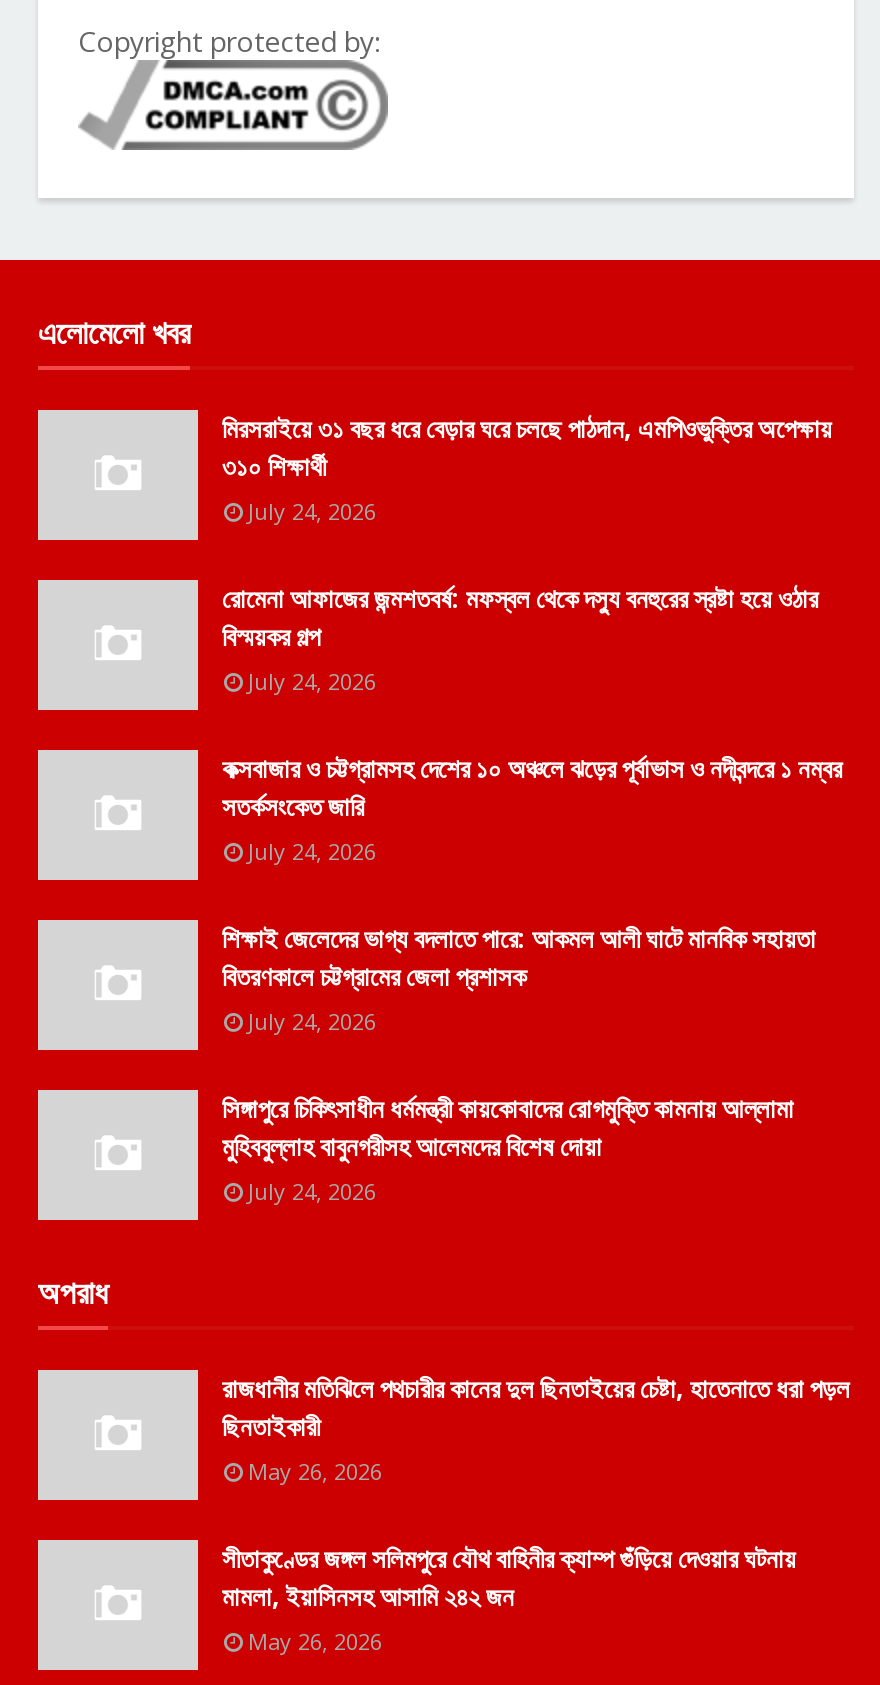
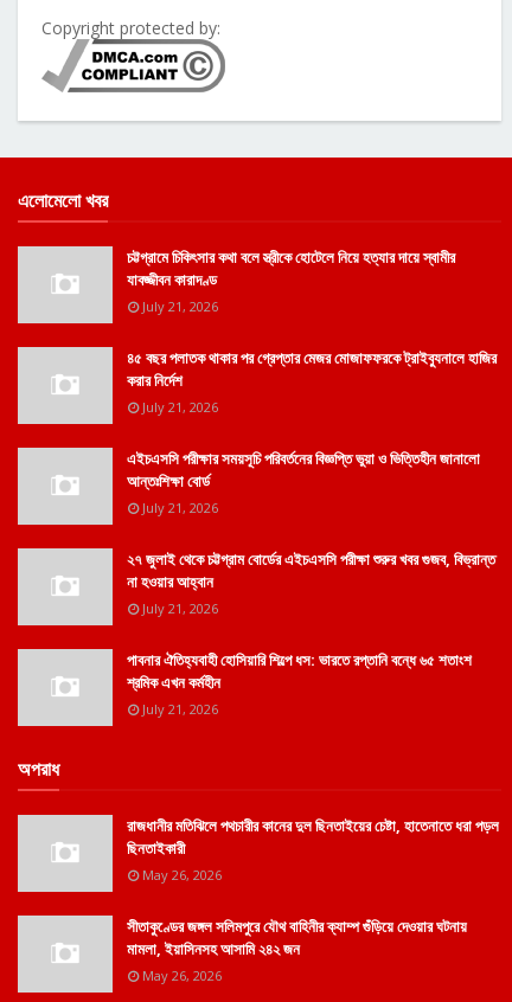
- মিরসরাইয়ে ৩১ বছর ধরে বেড়ার ঘরে চলছে পাঠদান, এমপিওভুক্তির অপেক্ষায়
- ৩১০ শিক্ষার্থী
- July 24, 2026
+ চট্টগ্রামে চিকিৎসার কথা বলে স্ত্রীকে হোটেলে নিয়ে হত্যার দায়ে স্বামীর
+ যাবজ্জীবন কারাদণ্ড
+ July 21, 2026

- রোমেনা আফাজের জন্মশতবর্ষ: মফস্বল থেকে দস্যু বনহুরের স্রষ্টা হয়ে ওঠার
- বিস্ময়কর গল্প
- July 24, 2026
+ ৪৫ বছর পলাতক থাকার পর গ্রেপ্তার মেজর মোজাফফরকে ট্রাইব্যুনালে হাজির
+ করার নির্দেশ
+ July 21, 2026

- কক্সবাজার ও চট্টগ্রামসহ দেশের ১০ অঞ্চলে ঝড়ের পূর্বাভাস ও নদীবন্দরে ১ নম্বর
- সতর্কসংকেত জারি
- July 24, 2026
+ এইচএসসি পরীক্ষার সময়সূচি পরিবর্তনের বিজ্ঞপ্তি ভুয়া ও ভিত্তিহীন জানালো
+ আন্তঃশিক্ষা বোর্ড
+ July 21, 2026

- শিক্ষাই জেলেদের ভাগ্য বদলাতে পারে: আকমল আলী ঘাটে মানবিক সহায়তা
- বিতরণকালে চট্টগ্রামের জেলা প্রশাসক
- July 24, 2026
+ ২৭ জুলাই থেকে চট্টগ্রাম বোর্ডের এইচএসসি পরীক্ষা শুরুর খবর গুজব, বিভ্রান্ত
+ না হওয়ার আহ্বান
+ July 21, 2026

- সিঙ্গাপুরে চিকিৎসাধীন ধর্মমন্ত্রী কায়কোবাদের রোগমুক্তি কামনায় আল্লামা
- মুহিববুল্লাহ বাবুনগরীসহ আলেমদের বিশেষ দোয়া
- July 24, 2026
+ পাবনার ঐতিহ্যবাহী হোসিয়ারি শিল্পে ধস: ভারতে রপ্তানি বন্ধে ৬৫ শতাংশ
+ শ্রমিক এখন কর্মহীন
+ July 21, 2026
